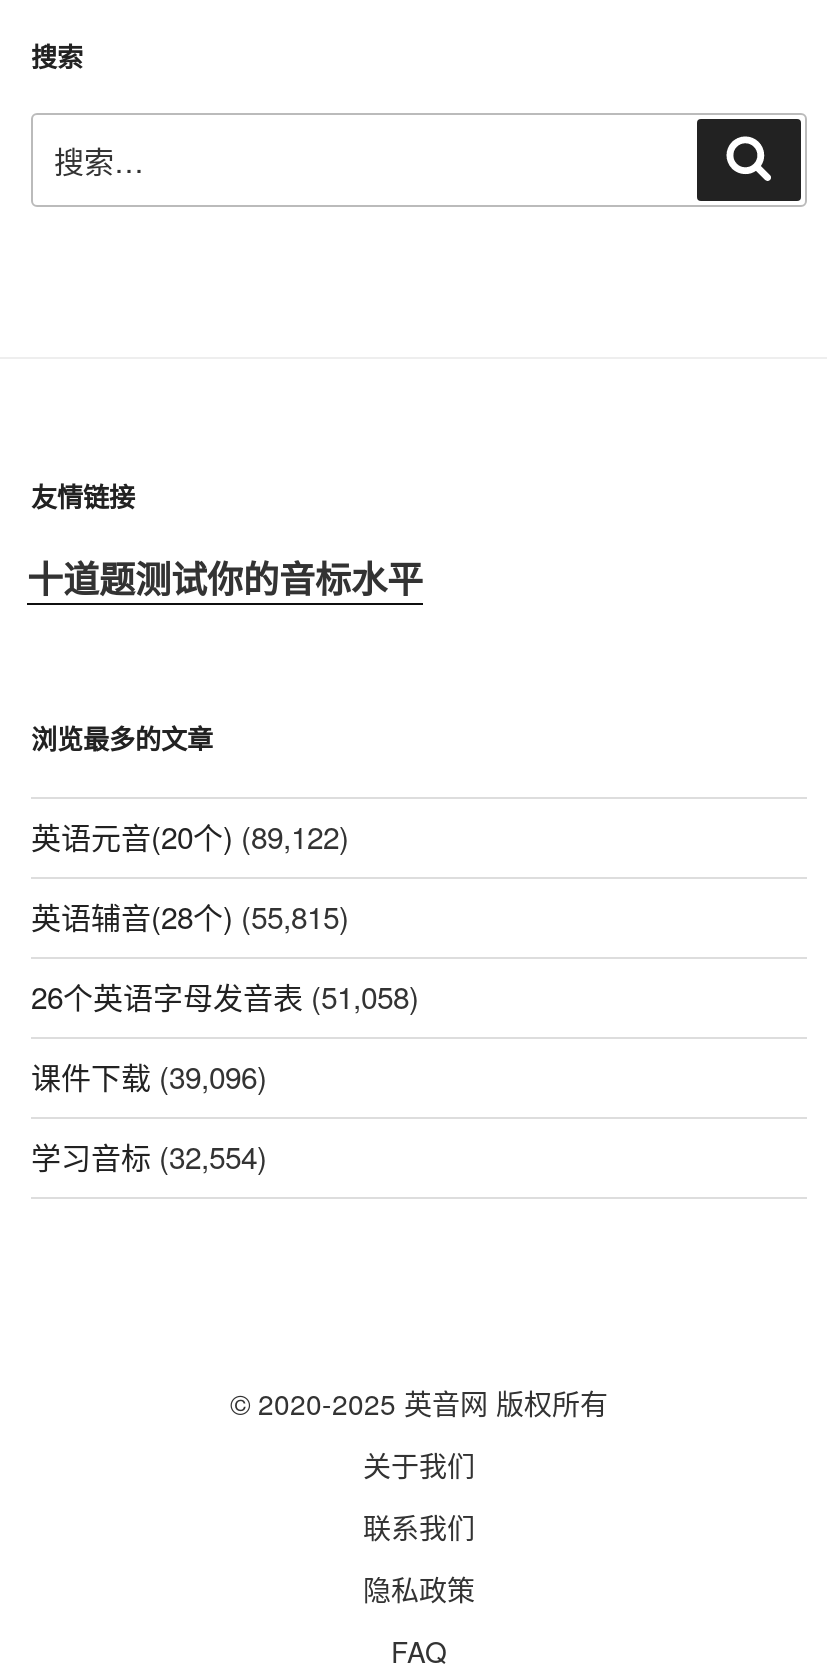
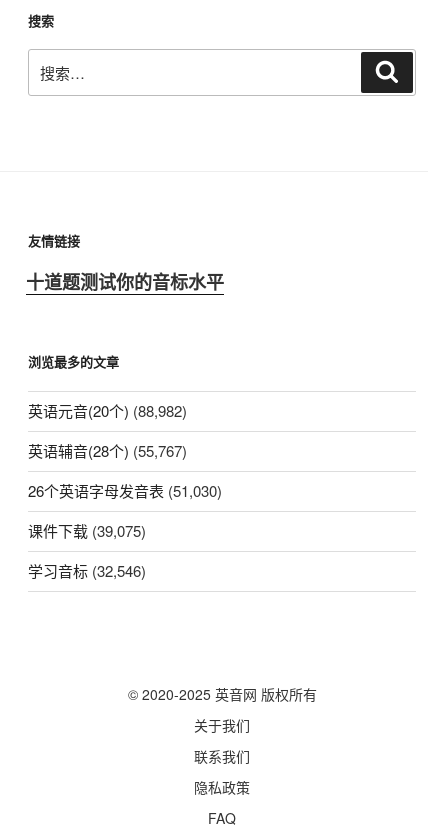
- 英语元音(20个) (89,122)
+ 英语元音(20个) (88,982)

- 英语辅音(28个) (55,815)
+ 英语辅音(28个) (55,767)

- 26个英语字母发音表 (51,058)
+ 26个英语字母发音表 (51,030)

- 课件下载 (39,096)
+ 课件下载 (39,075)

- 学习音标 (32,554)
+ 学习音标 (32,546)
